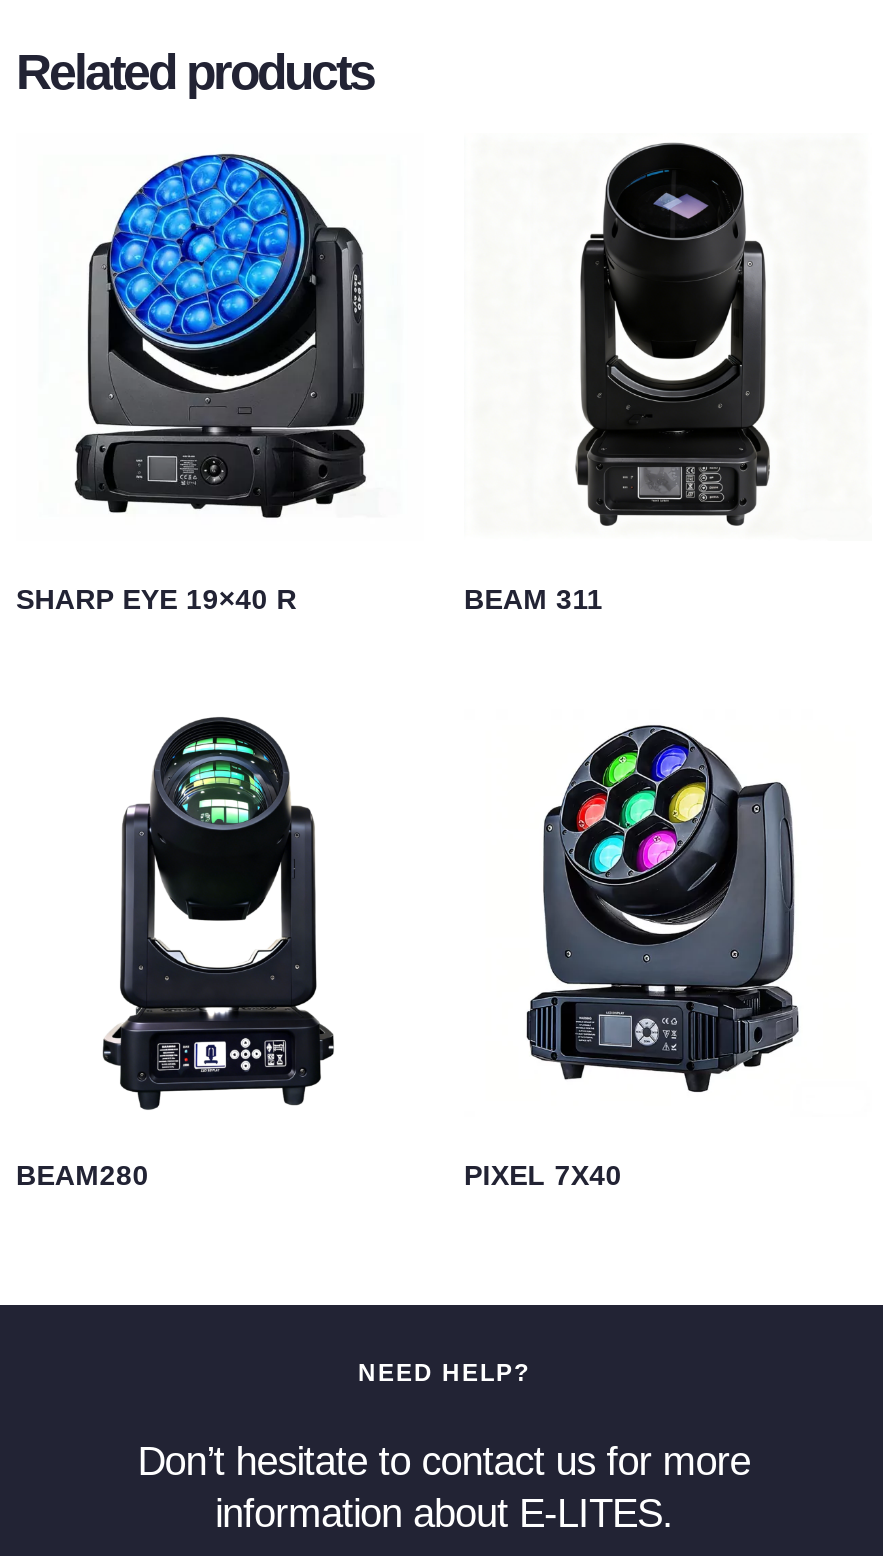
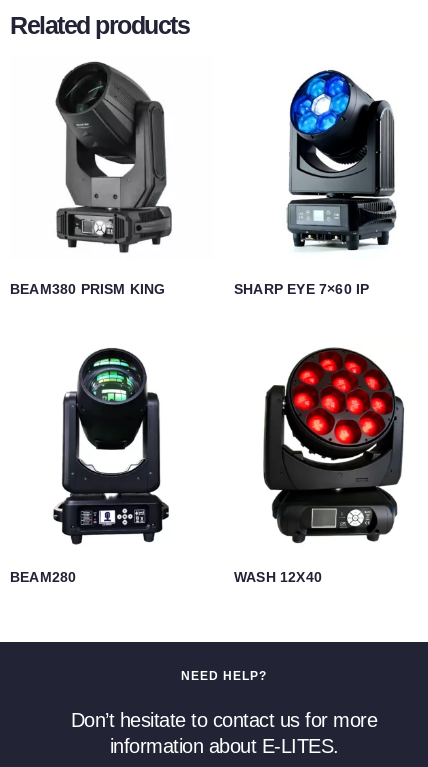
- [image]
- SHARP EYE 19×40 R
- BEAM 311
+ [image]
+ BEAM380 PRISM KING
+ SHARP EYE 7×60 IP

- [image]
+ [image]

- [image]
- PIXEL 7X40
+ [image]
+ WASH 12X40
